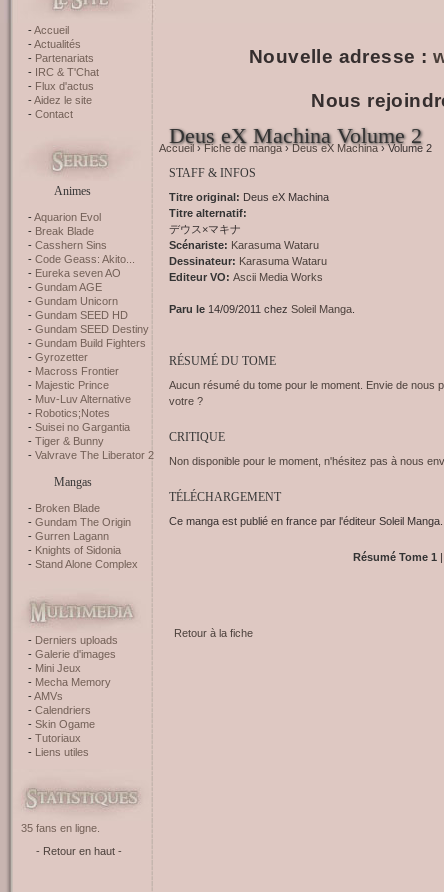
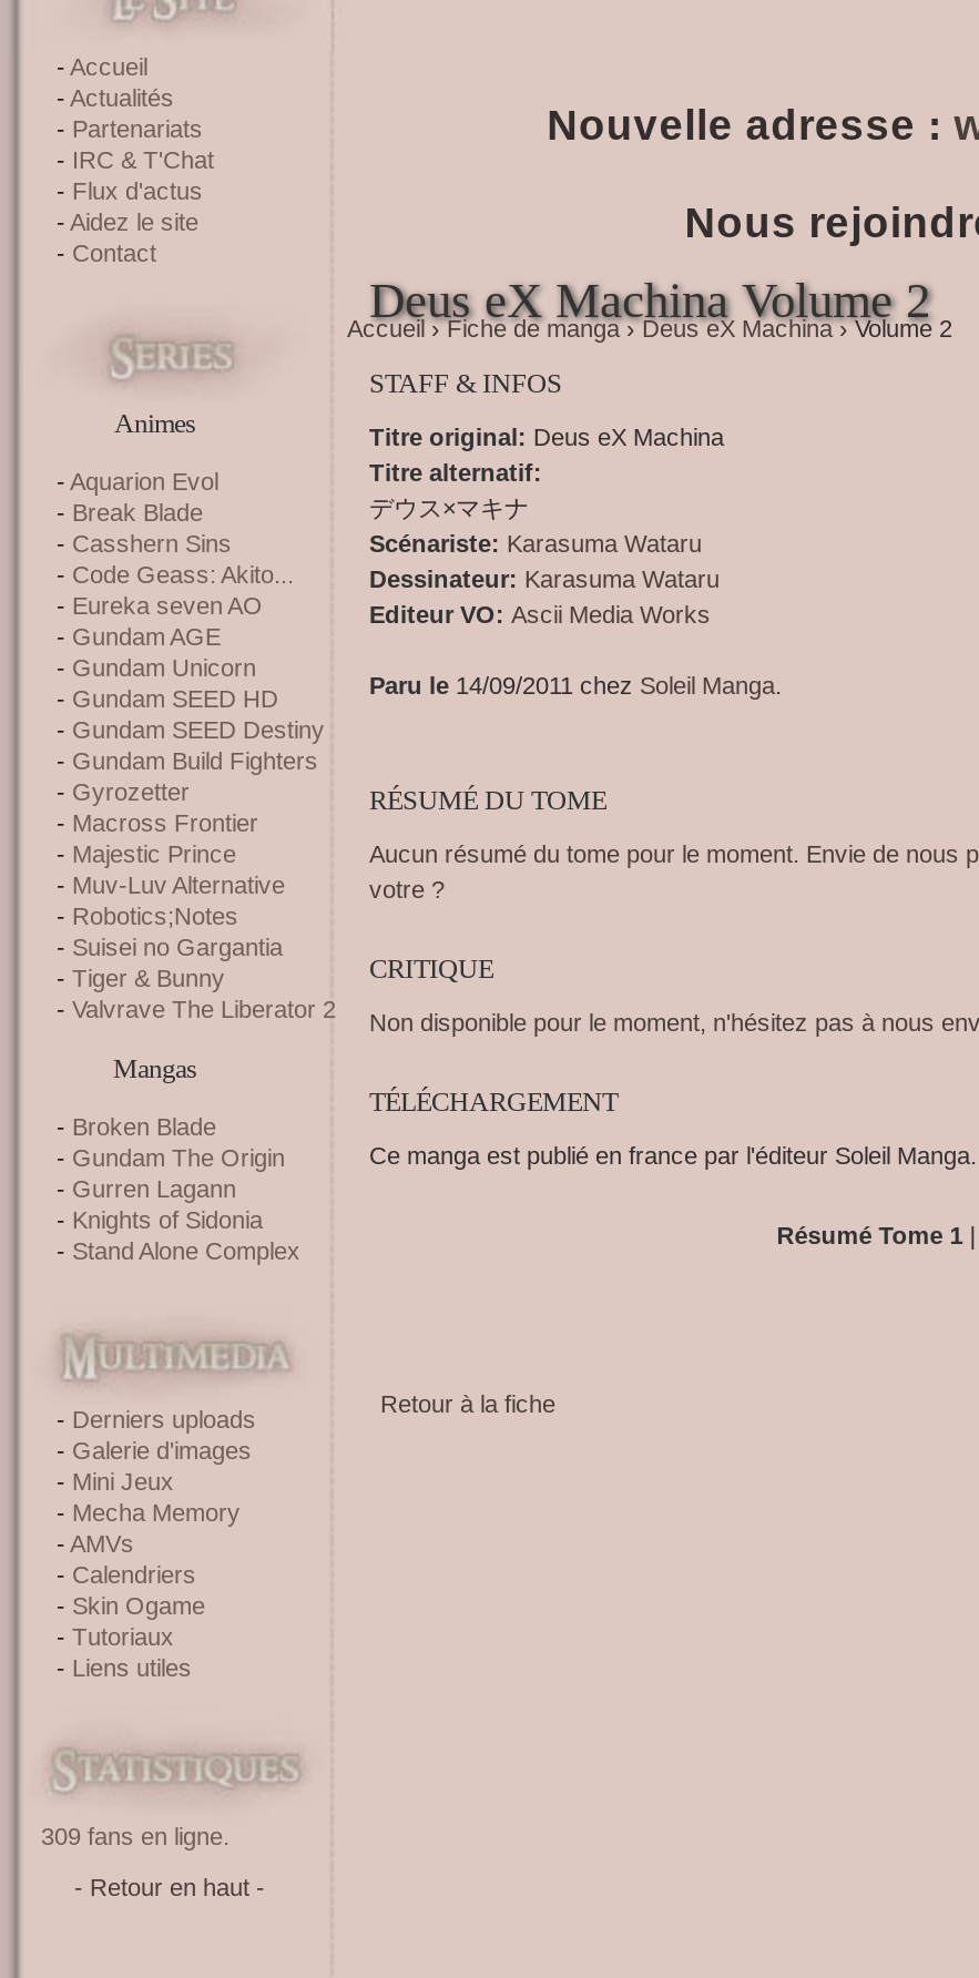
- 35 fans en ligne.
+ 309 fans en ligne.
